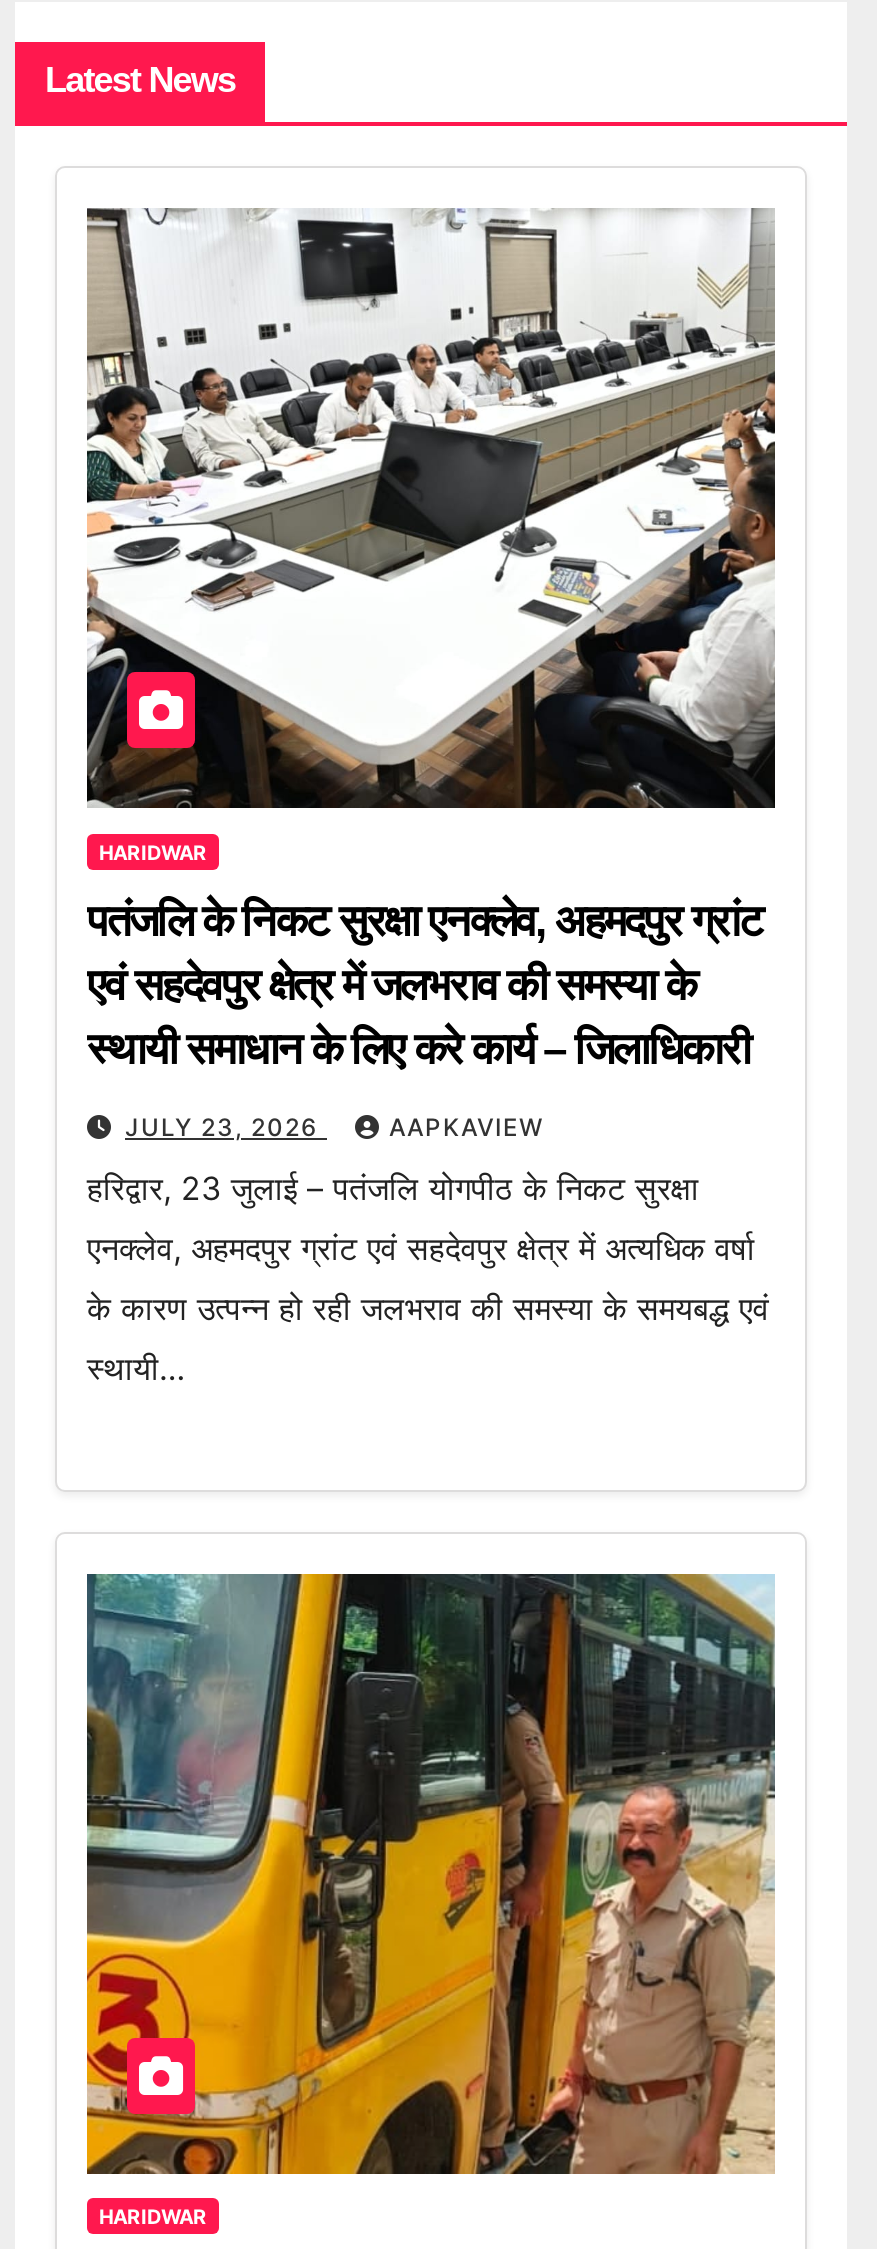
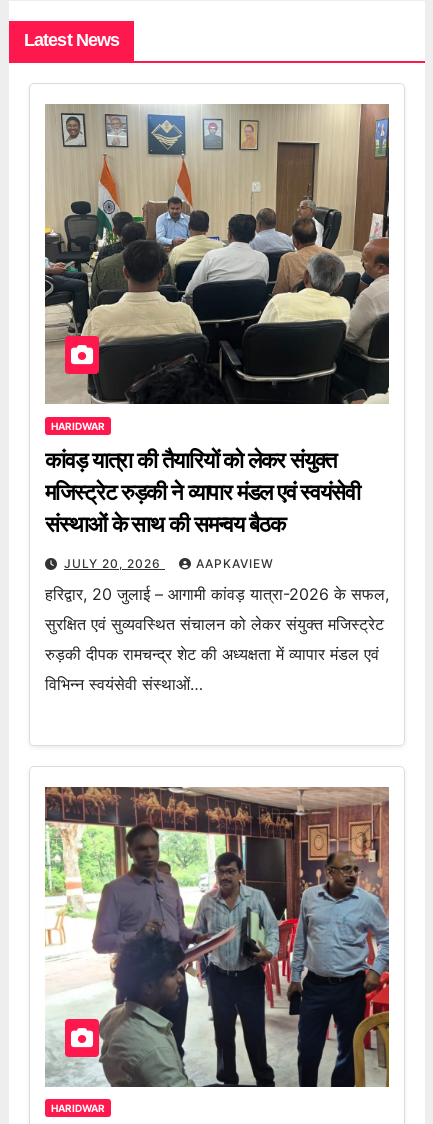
- [image]
+ [image]

- पतंजलि के निकट सुरक्षा एनक्लेव, अहमदपुर ग्रांट
- एवं सहदेवपुर क्षेत्र में जलभराव की समस्या के
- स्थायी समाधान के लिए करे कार्य – जिलाधिकारी
+ कांवड़ यात्रा की तैयारियों को लेकर संयुक्त
+ मजिस्ट्रेट रुड़की ने व्यापार मंडल एवं स्वयंसेवी
+ संस्थाओं के साथ की समन्वय बैठक

- JULY 23, 2026
+ JULY 20, 2026

- हरिद्वार, 23 जुलाई – पतंजलि योगपीठ के निकट सुरक्षा
+ हरिद्वार, 20 जुलाई – आगामी कांवड़ यात्रा-2026 के सफल,

- एनक्लेव, अहमदपुर ग्रांट एवं सहदेवपुर क्षेत्र में अत्यधिक वर्षा
+ सुरक्षित एवं सुव्यवस्थित संचालन को लेकर संयुक्त मजिस्ट्रेट

- के कारण उत्पन्न हो रही जलभराव की समस्या के समयबद्ध एवं
+ रुड़की दीपक रामचन्द्र शेट की अध्यक्षता में व्यापार मंडल एवं

- स्थायी…
+ विभिन्न स्वयंसेवी संस्थाओं…

- [image]
+ [image]
